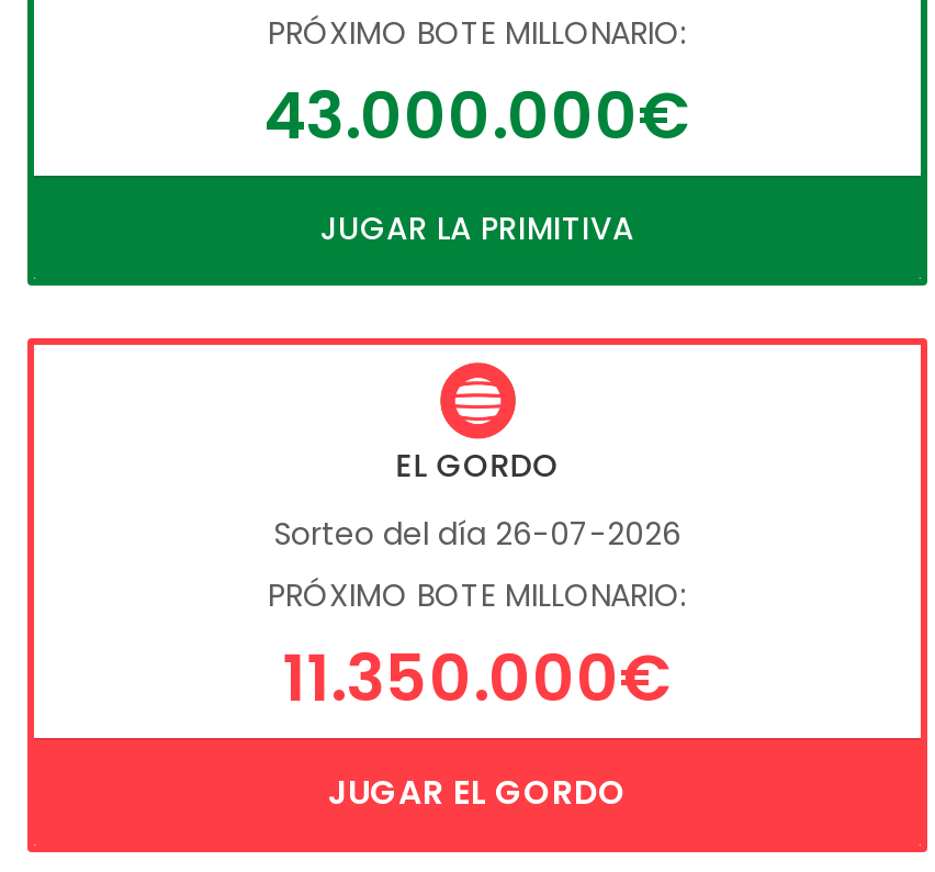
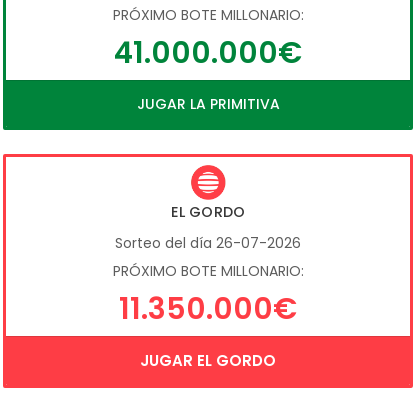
- 43.000.000€
+ 41.000.000€
